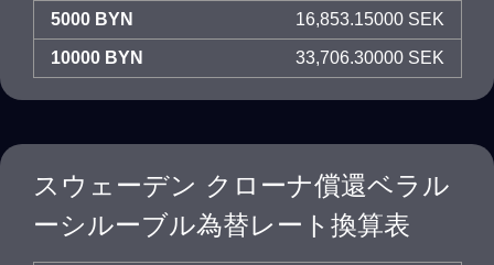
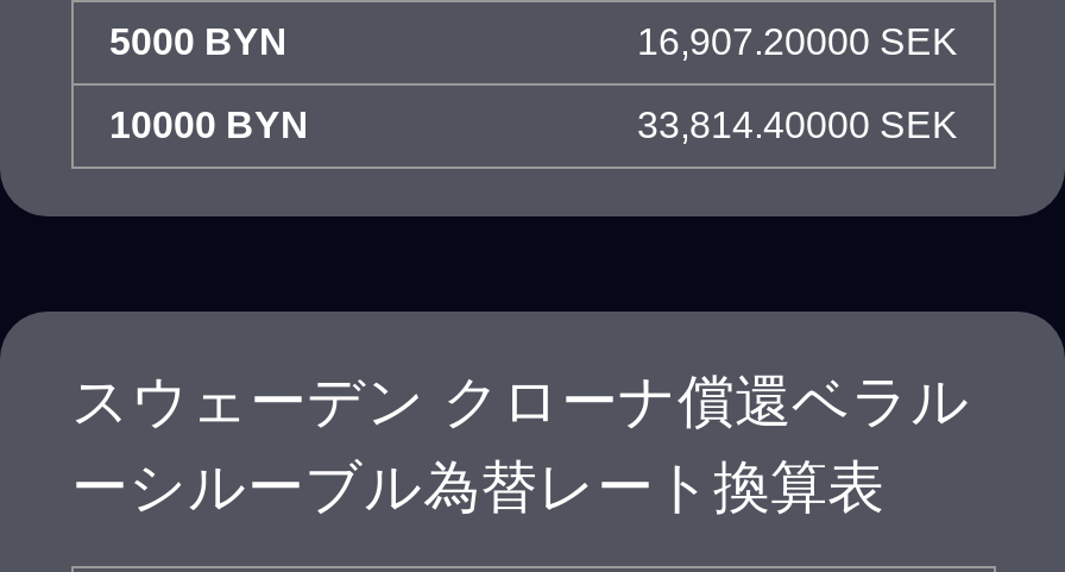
- 16,853.15000 SEK
+ 16,907.20000 SEK

- 33,706.30000 SEK
+ 33,814.40000 SEK
